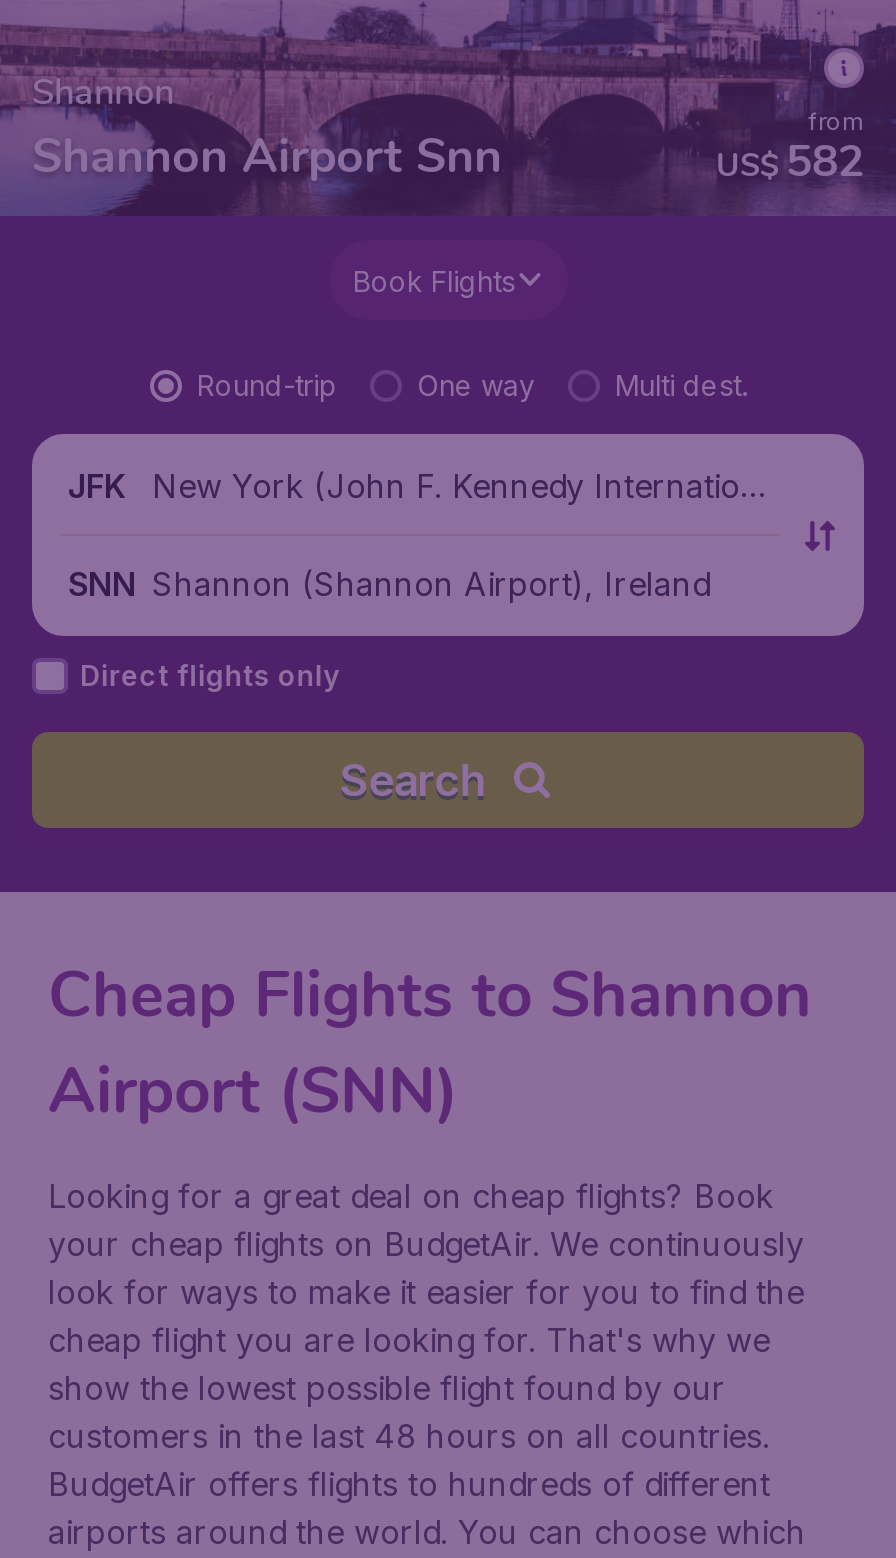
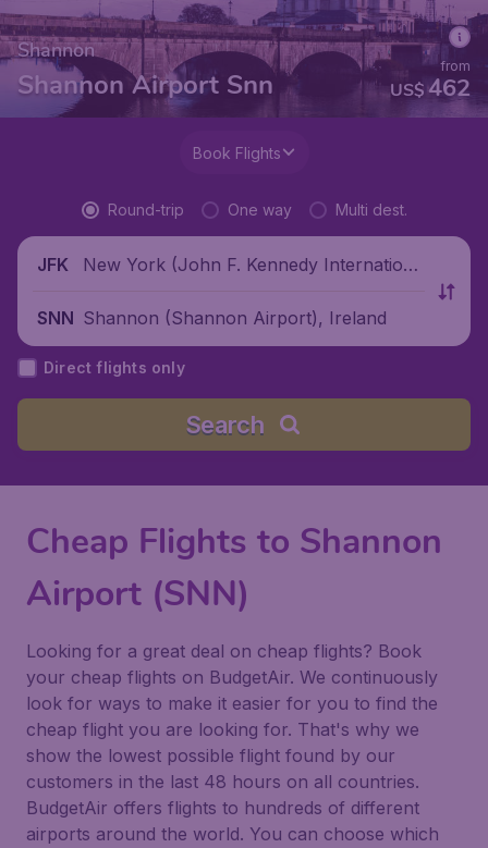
- US$ 582
+ US$ 462
